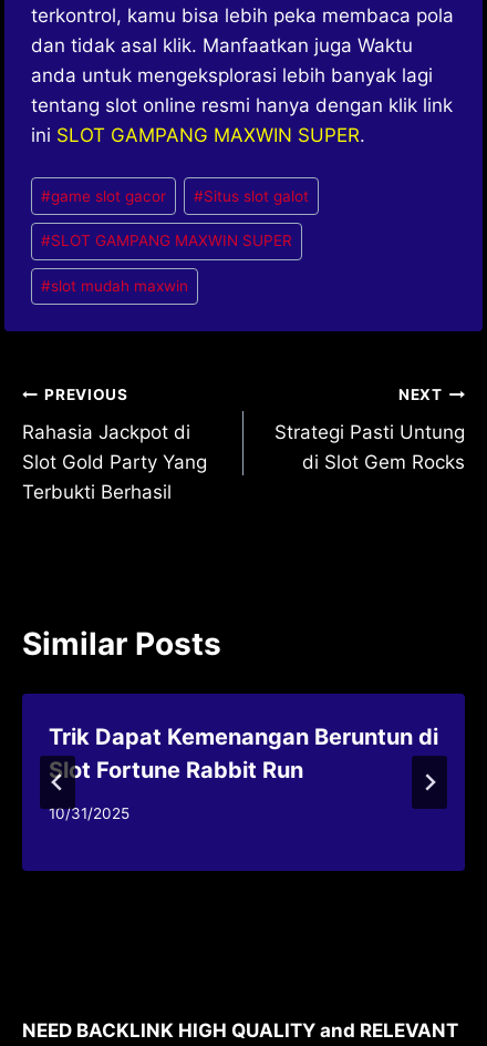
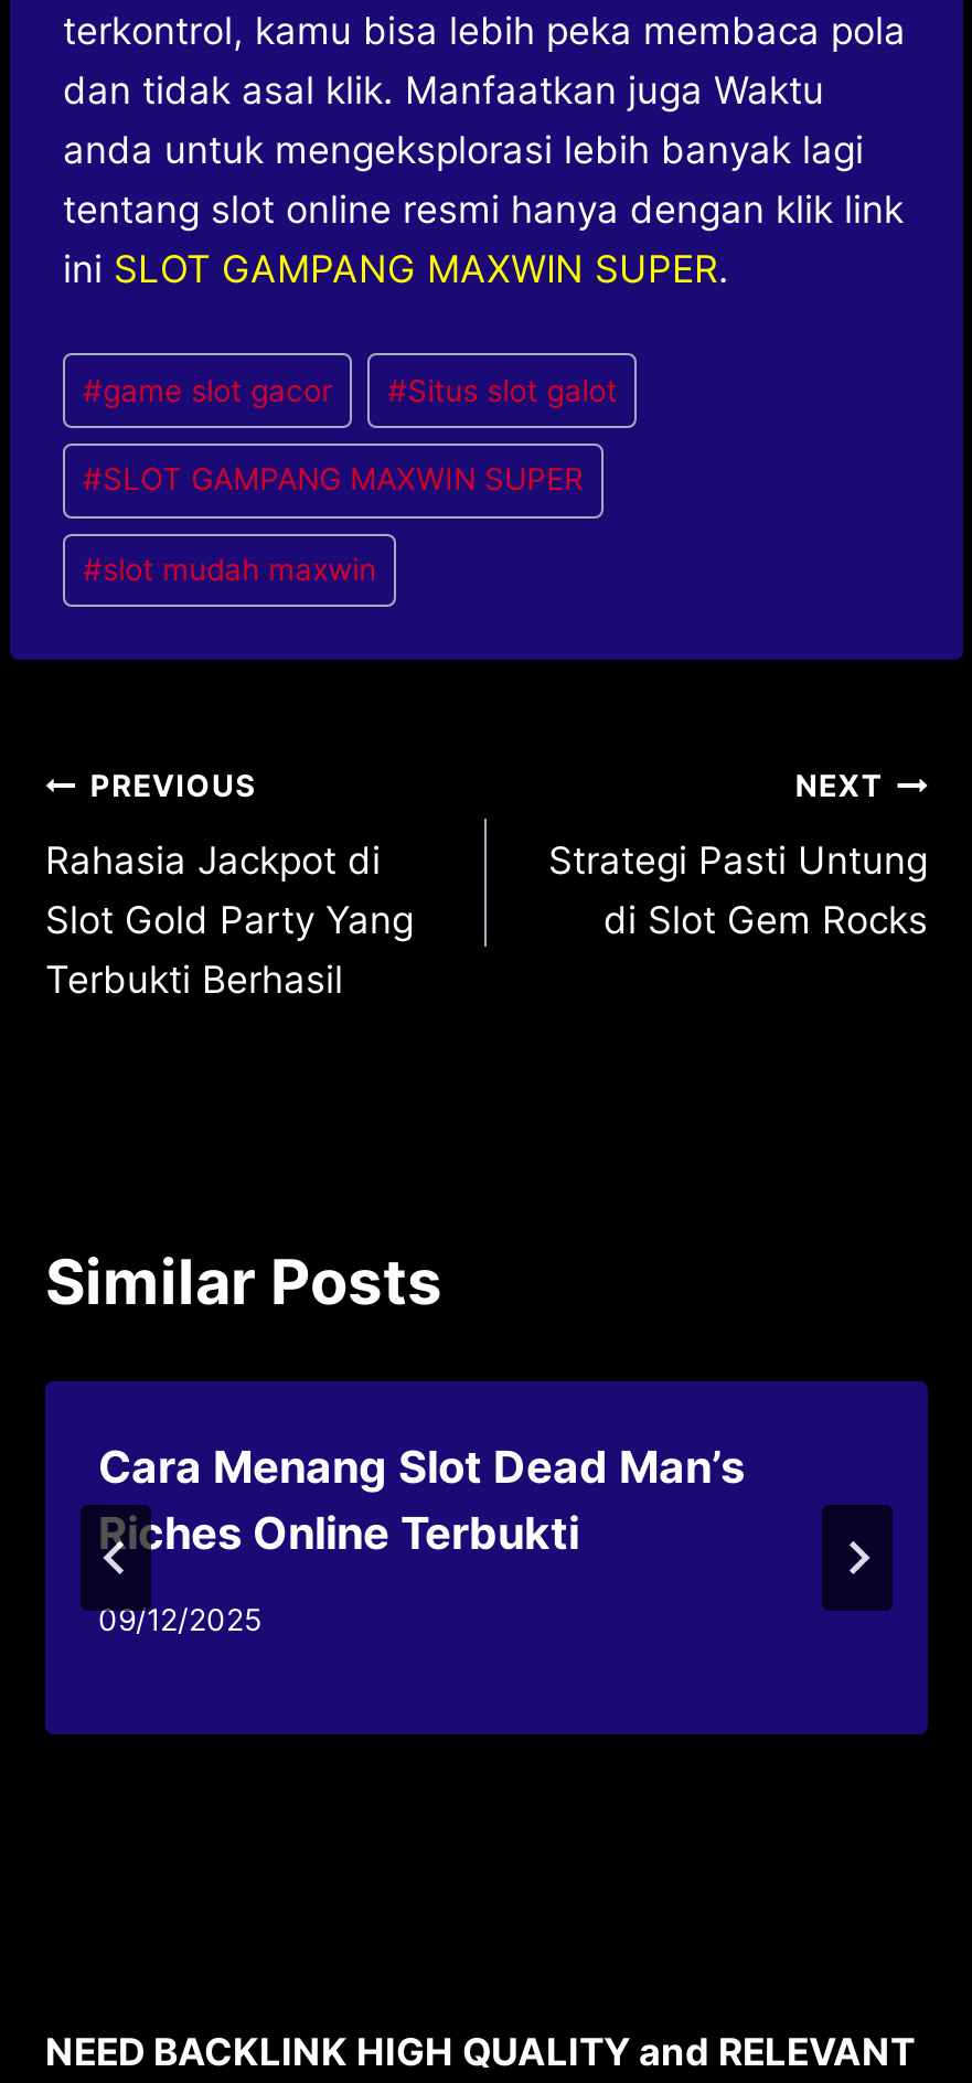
- Trik Dapat Kemenangan Beruntun di
- Slot Fortune Rabbit Run
+ Cara Menang Slot Dead Man’s
+ Riches Online Terbukti

- 10/31/2025
+ 09/12/2025
